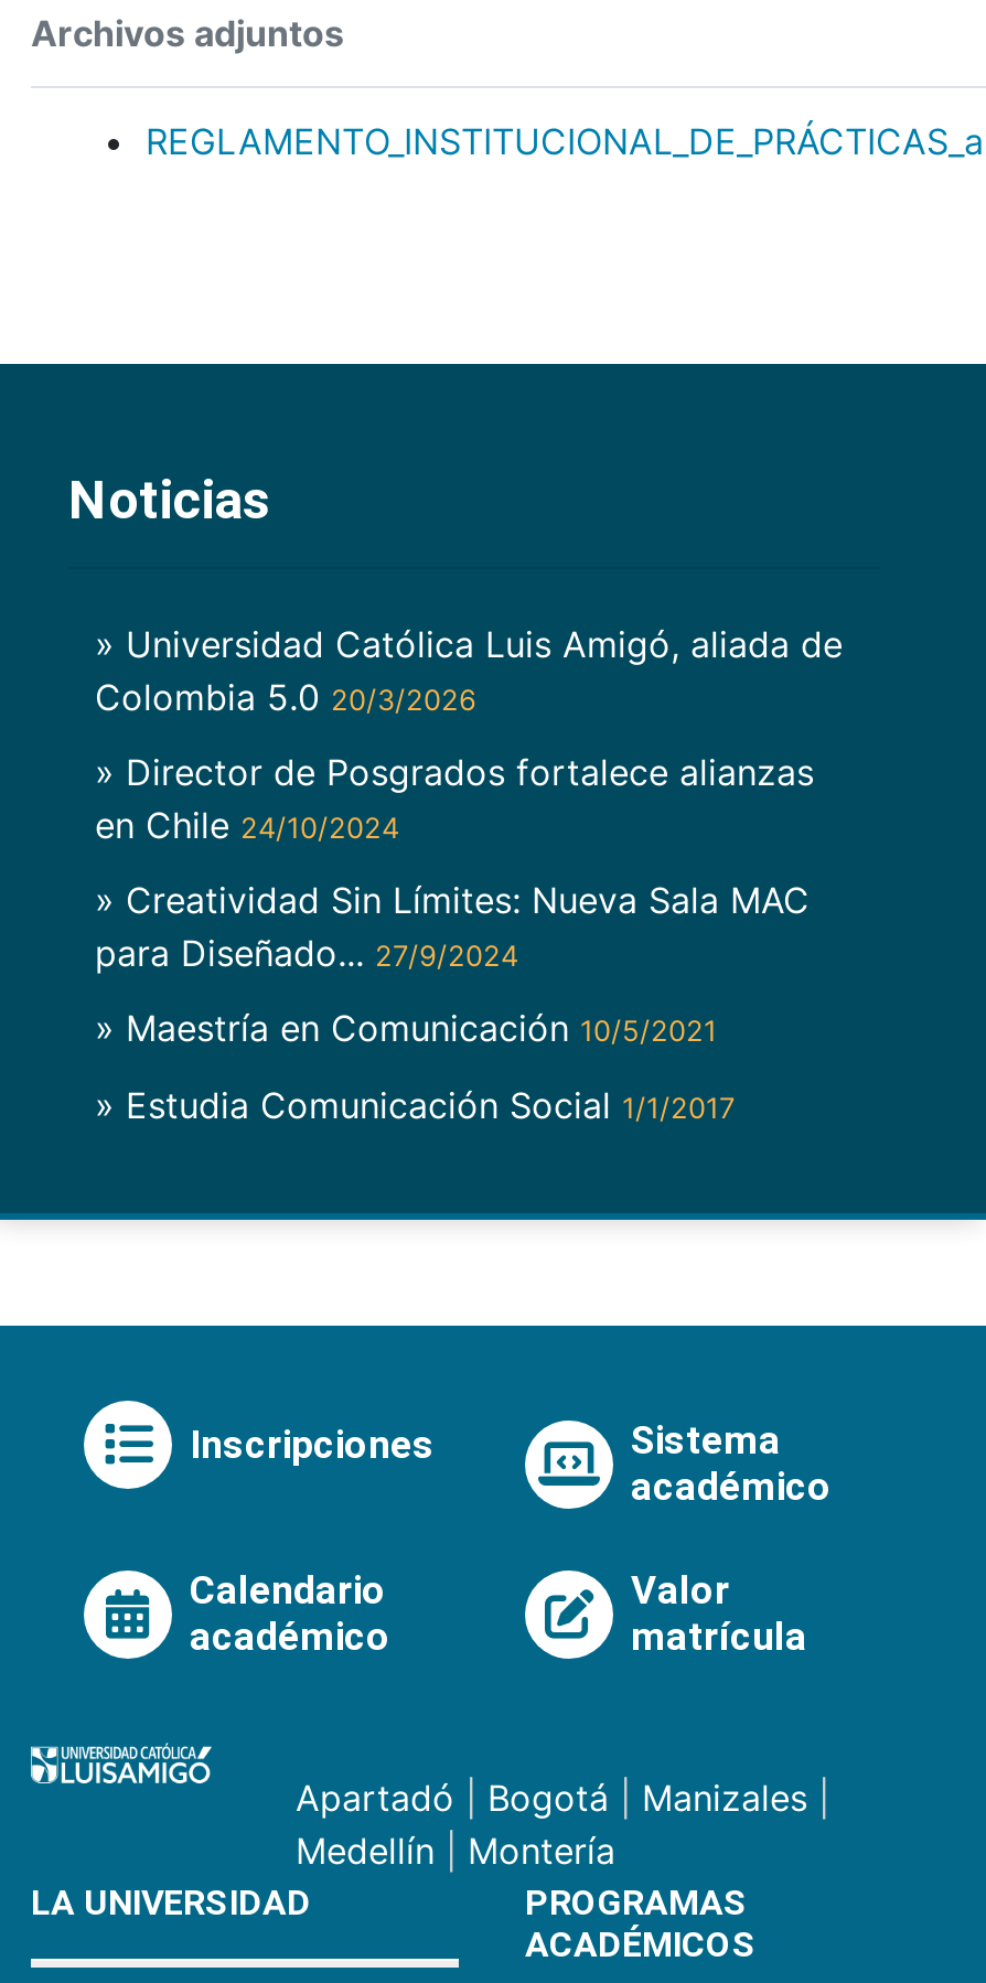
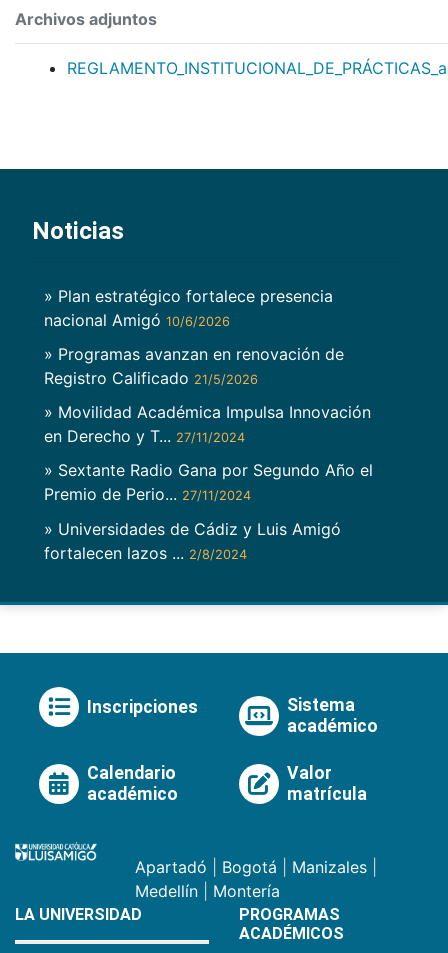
- » Universidad Católica Luis Amigó, aliada de
- Colombia 5.0 20/3/2026
+ » Plan estratégico fortalece presencia
+ nacional Amigó 10/6/2026

- » Director de Posgrados fortalece alianzas
- en Chile 24/10/2024
+ » Programas avanzan en renovación de
+ Registro Calificado 21/5/2026

- » Creatividad Sin Límites: Nueva Sala MAC
- para Diseñado... 27/9/2024
+ » Movilidad Académica Impulsa Innovación
+ en Derecho y T... 27/11/2024

- » Maestría en Comunicación 10/5/2021
+ » Sextante Radio Gana por Segundo Año el
+ Premio de Perio... 27/11/2024

- » Estudia Comunicación Social 1/1/2017
+ » Universidades de Cádiz y Luis Amigó
+ fortalecen lazos ... 2/8/2024
